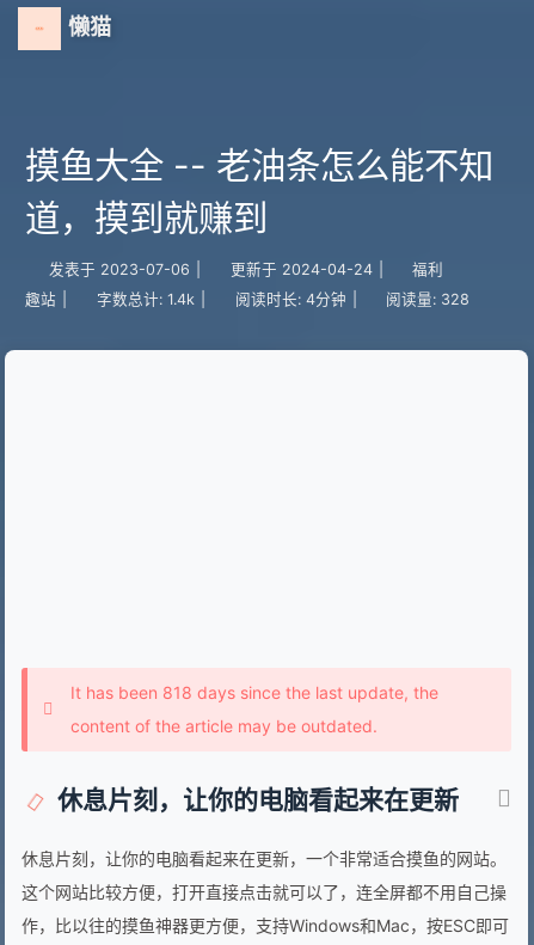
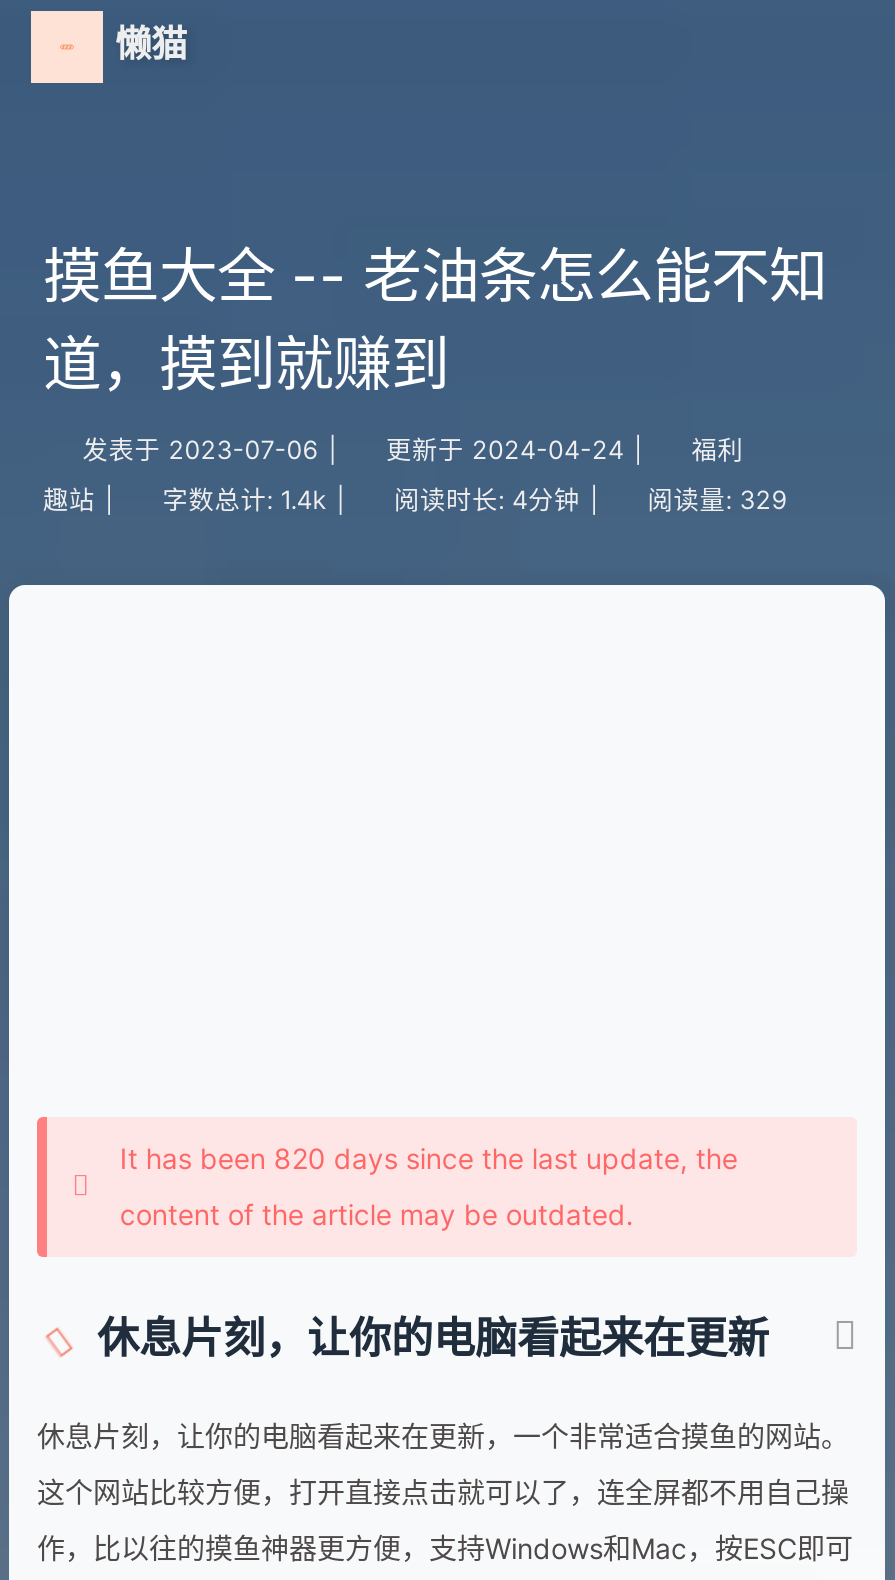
- 阅读量: 328
+ 阅读量: 329

- It has been 818 days since the last update, the
+ It has been 820 days since the last update, the
